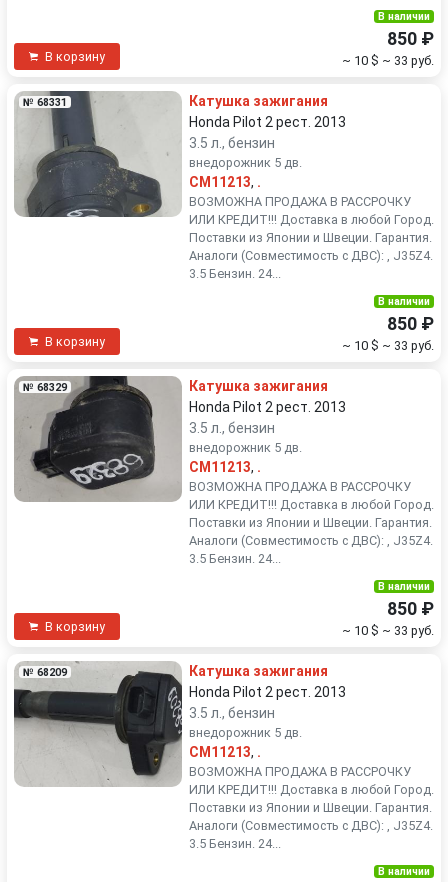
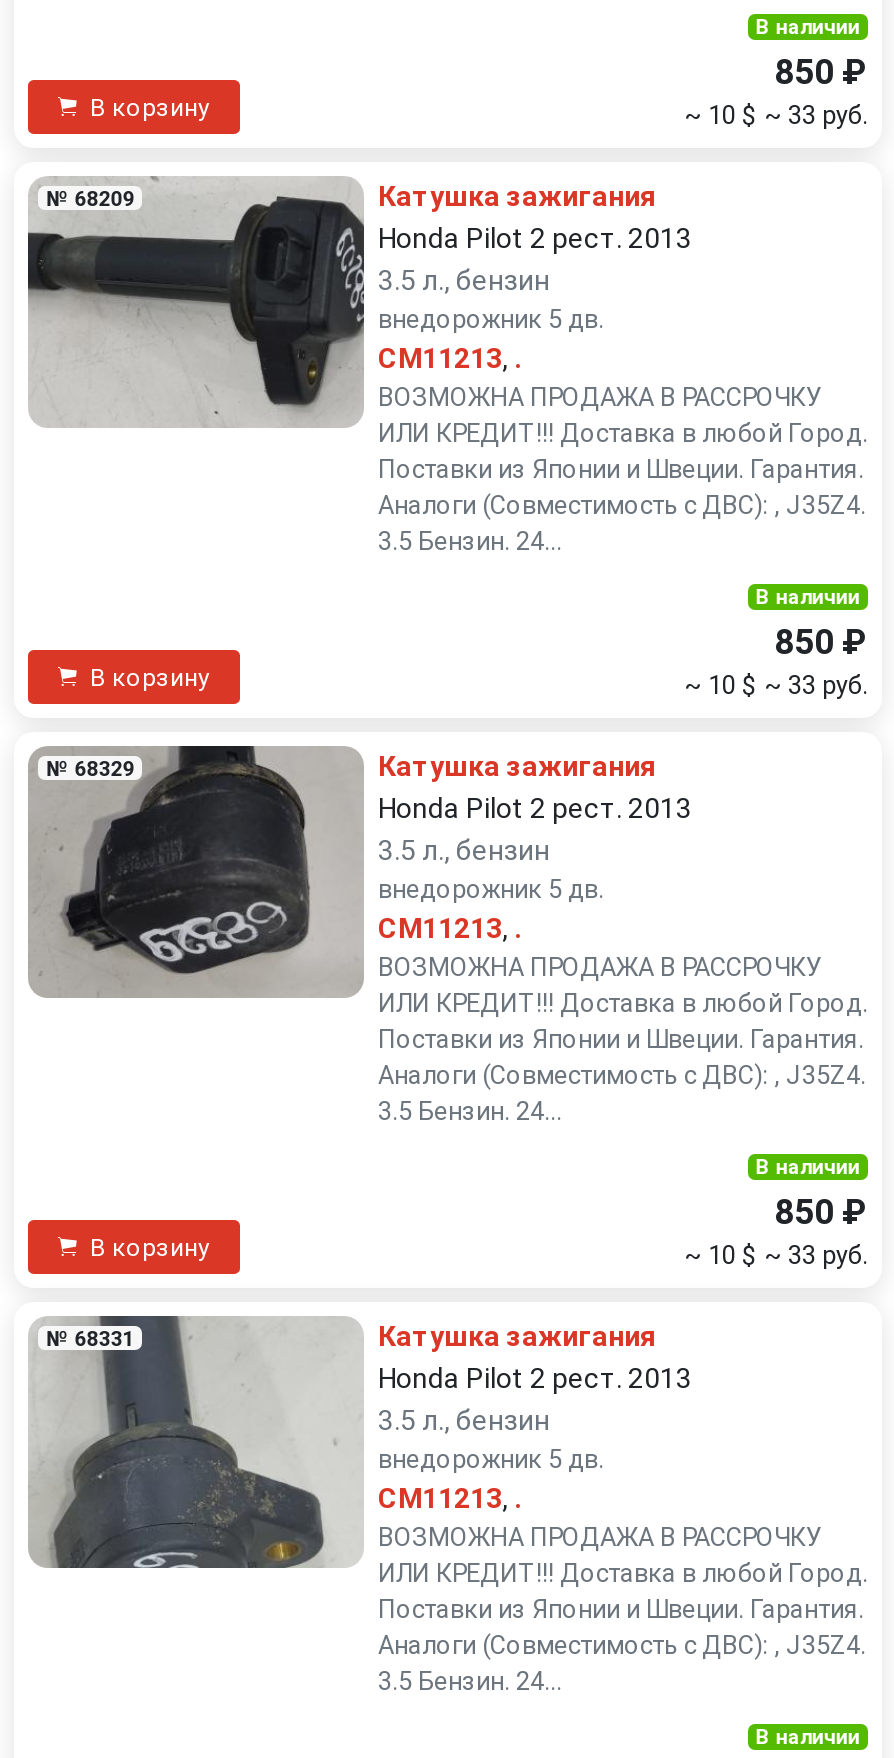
moved down: [image]

- № 68331
+ № 68209

moved up: [image]

- № 68209
+ № 68331
